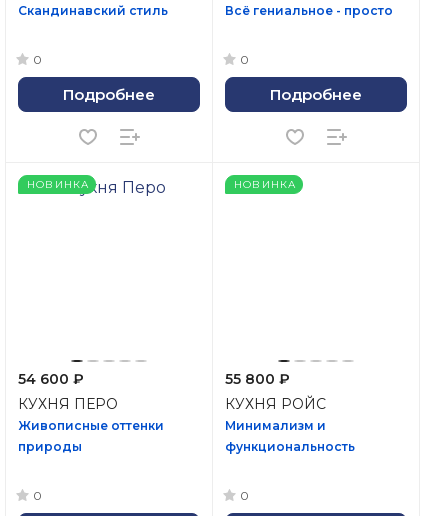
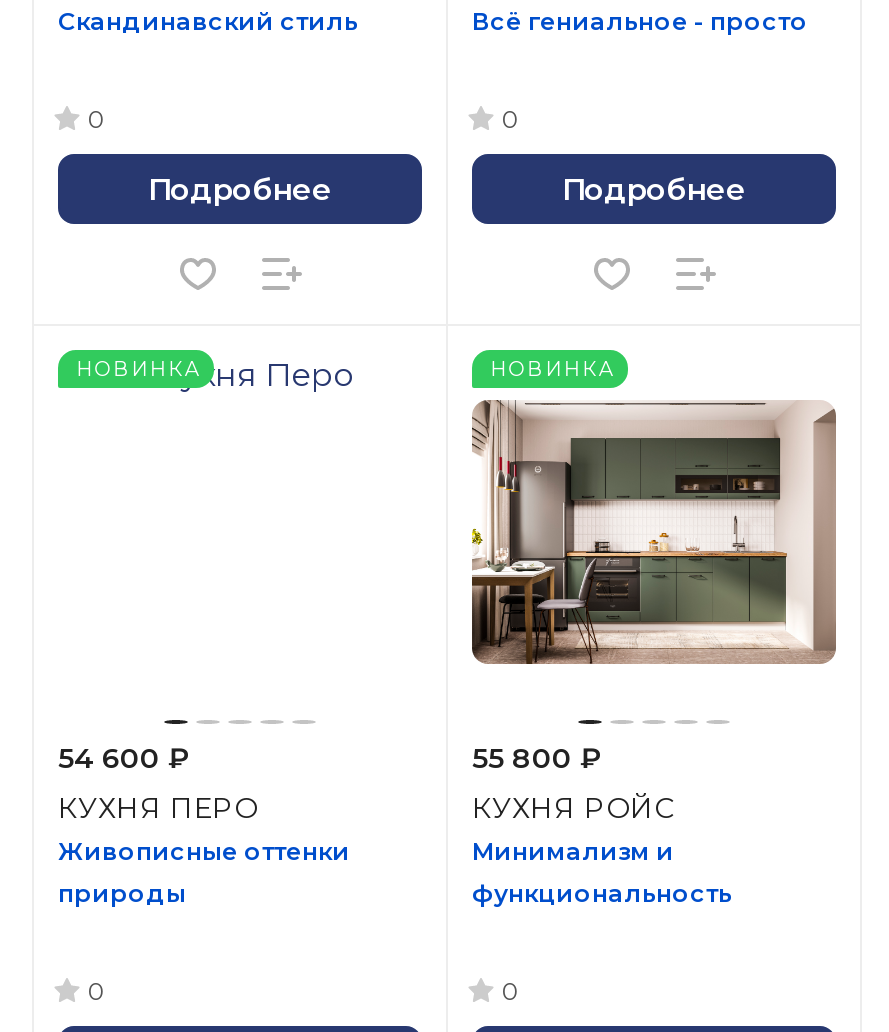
+ [image]
